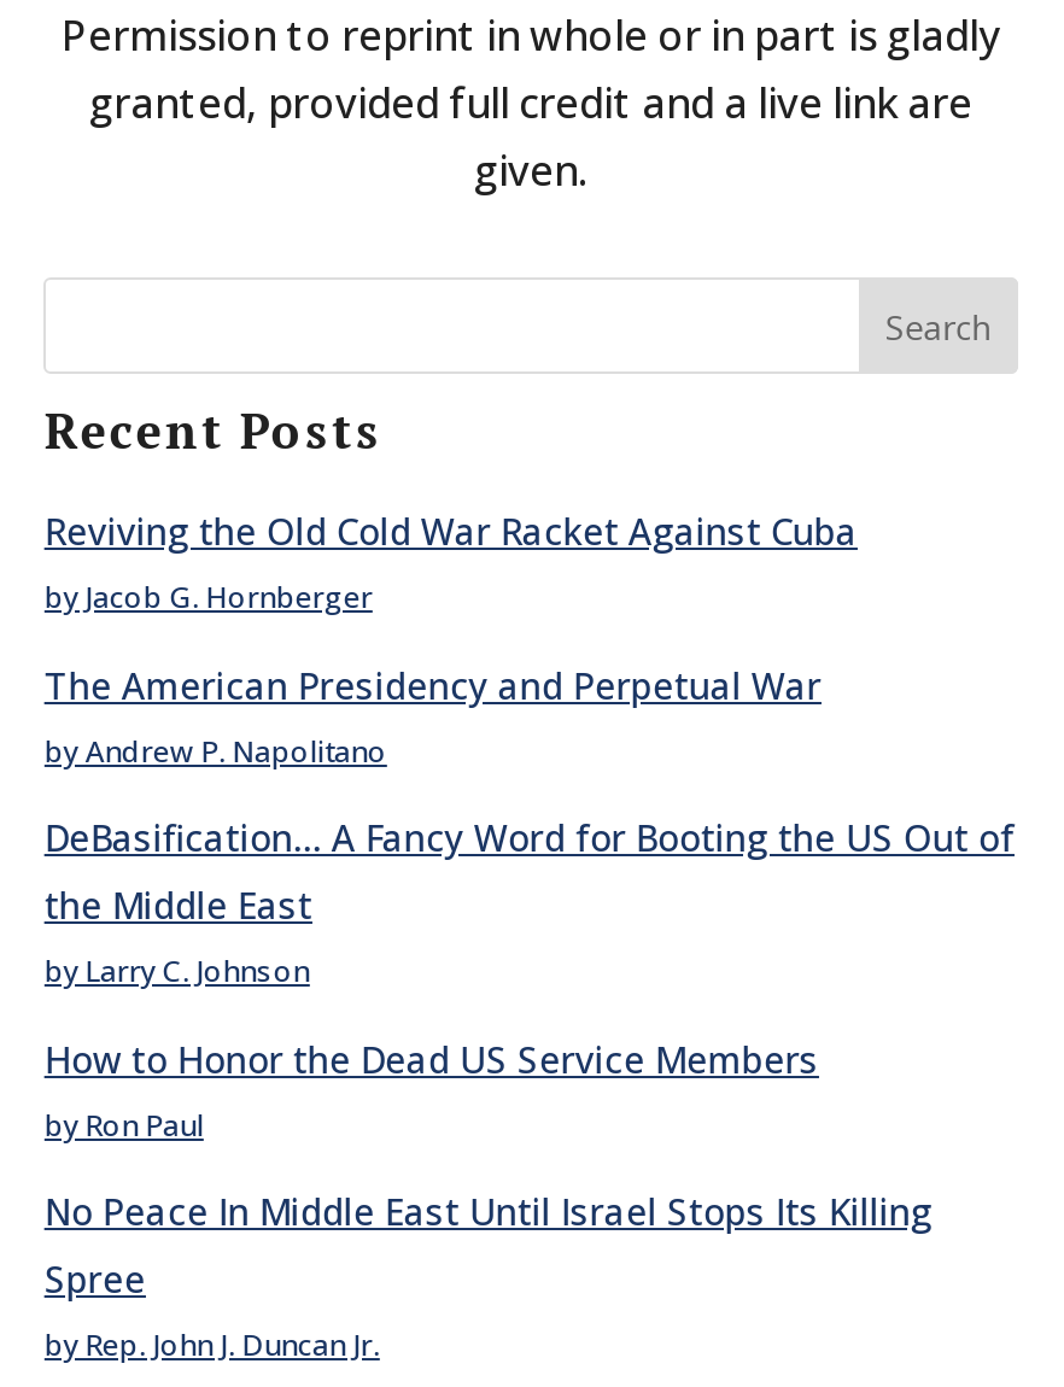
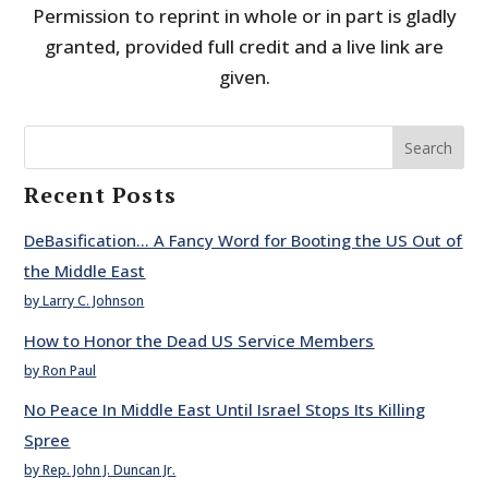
- Reviving the Old Cold War Racket Against Cuba
- by Jacob G. Hornberger
- The American Presidency and Perpetual War
- by Andrew P. Napolitano
